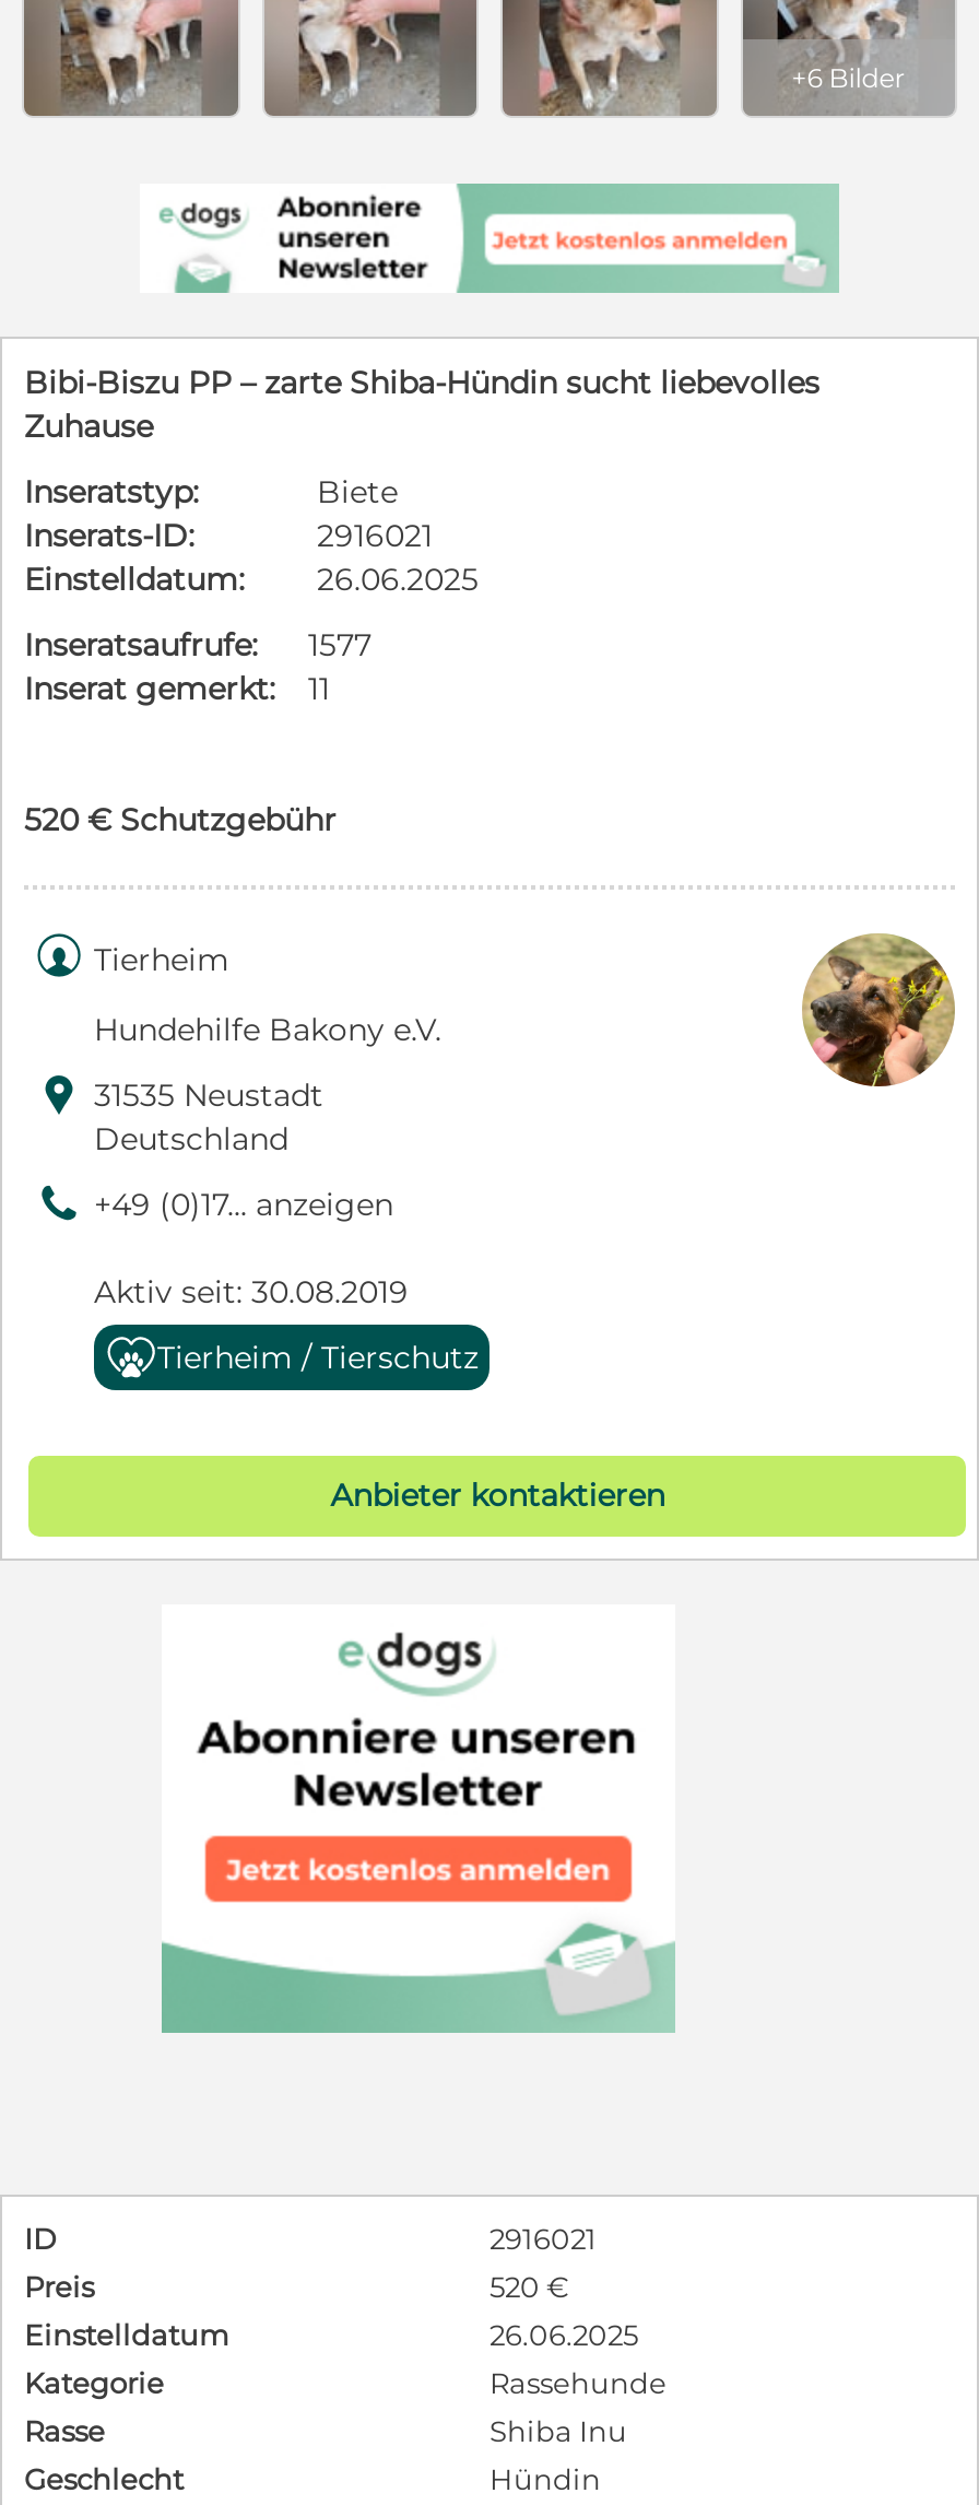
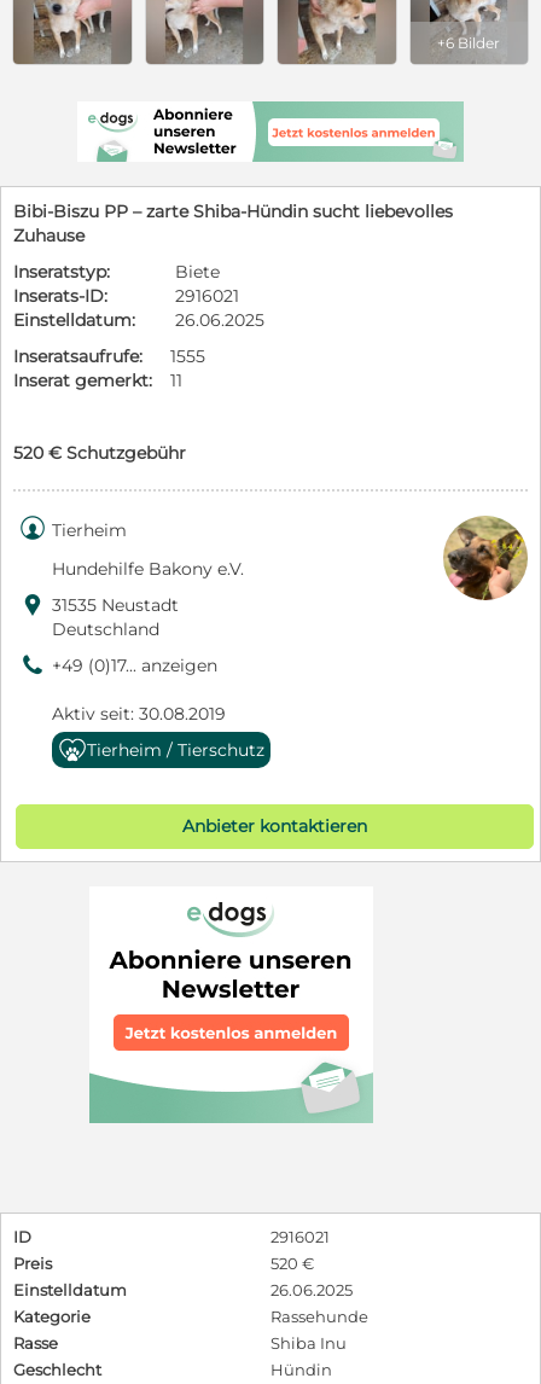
- Inseratsaufrufe: 1577
+ Inseratsaufrufe: 1555
